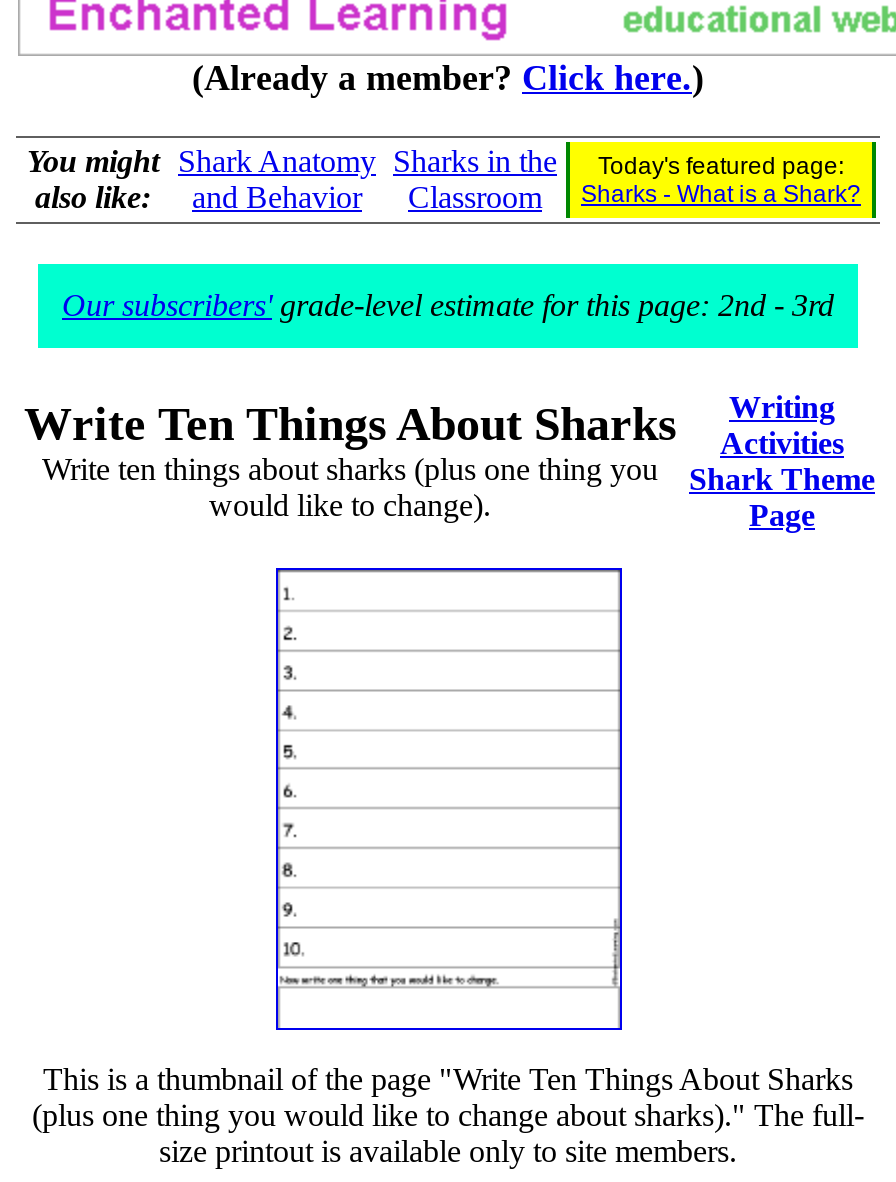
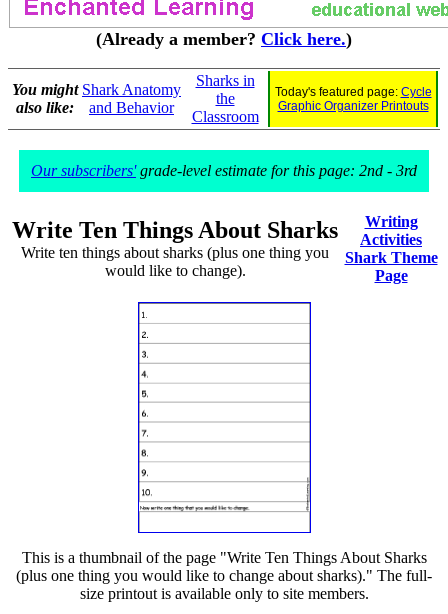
- Today's featured page:
- Sharks - What is a Shark?
+ Today's featured page: Cycle
+ Graphic Organizer Printouts
